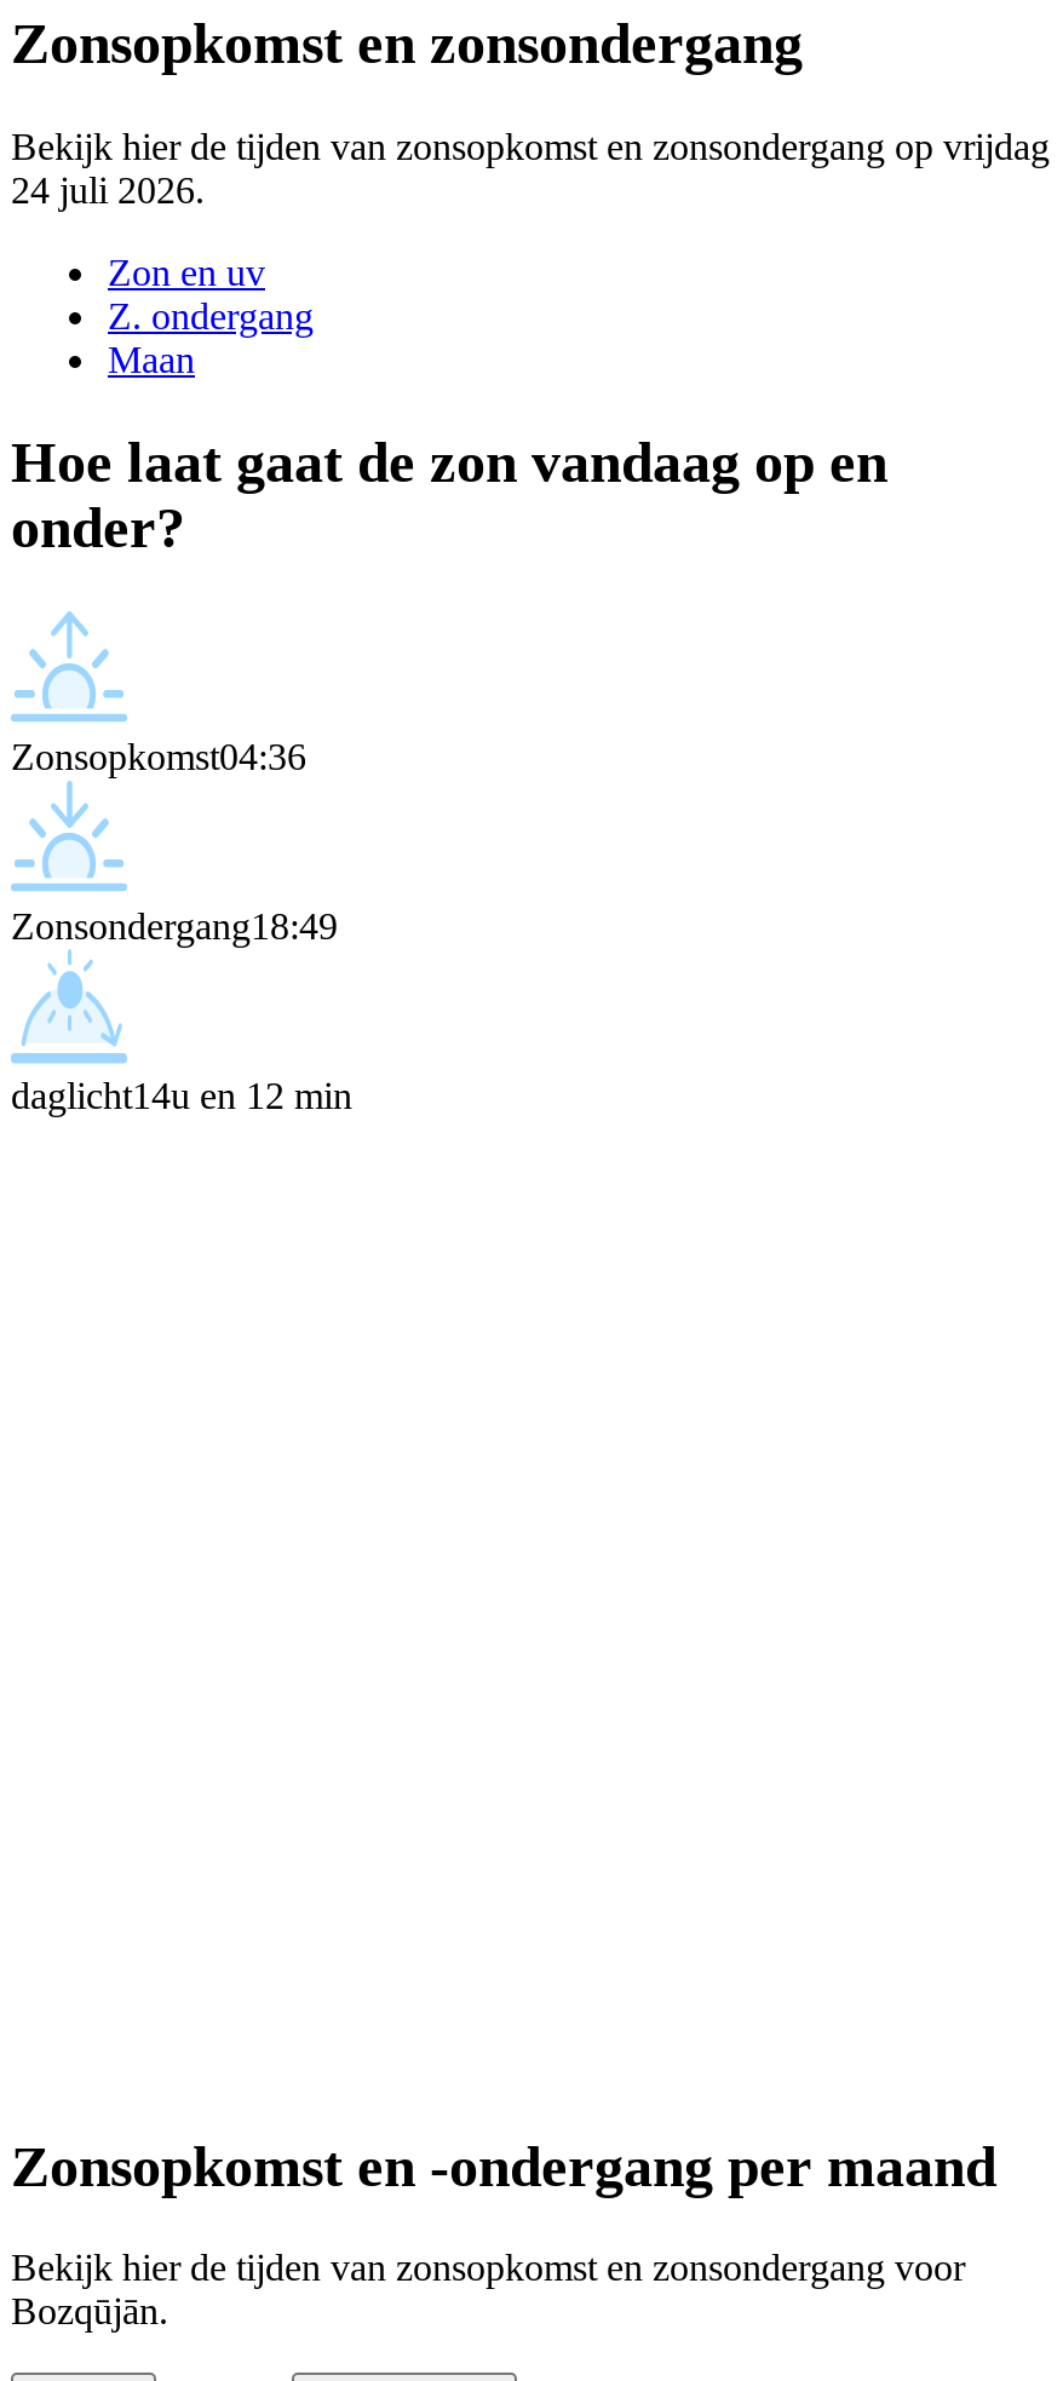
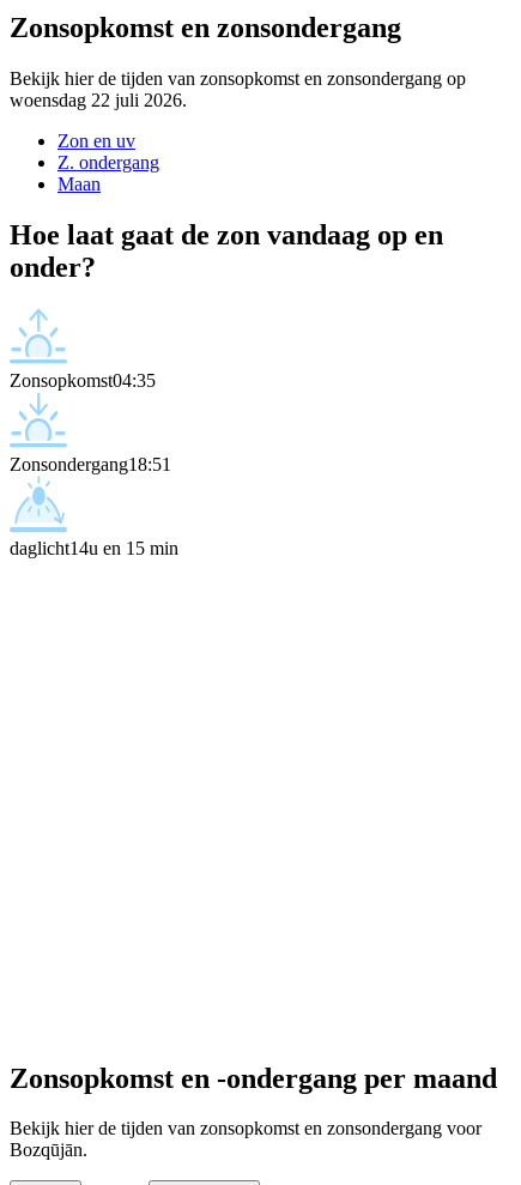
- Bekijk hier de tijden van zonsopkomst en zonsondergang op vrijdag
- 24 juli 2026.
+ Bekijk hier de tijden van zonsopkomst en zonsondergang op
+ woensdag 22 juli 2026.

- Zonsopkomst04:36
+ Zonsopkomst04:35

- Zonsondergang18:49
+ Zonsondergang18:51

- daglicht14u en 12 min
+ daglicht14u en 15 min
